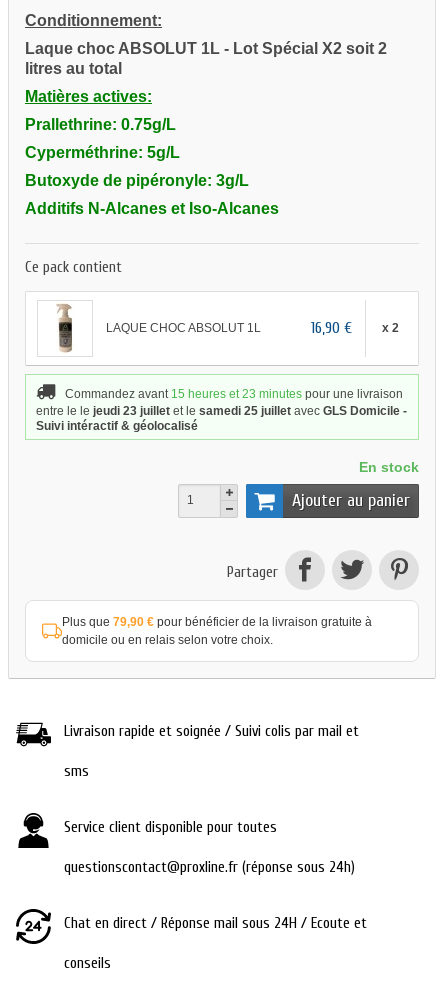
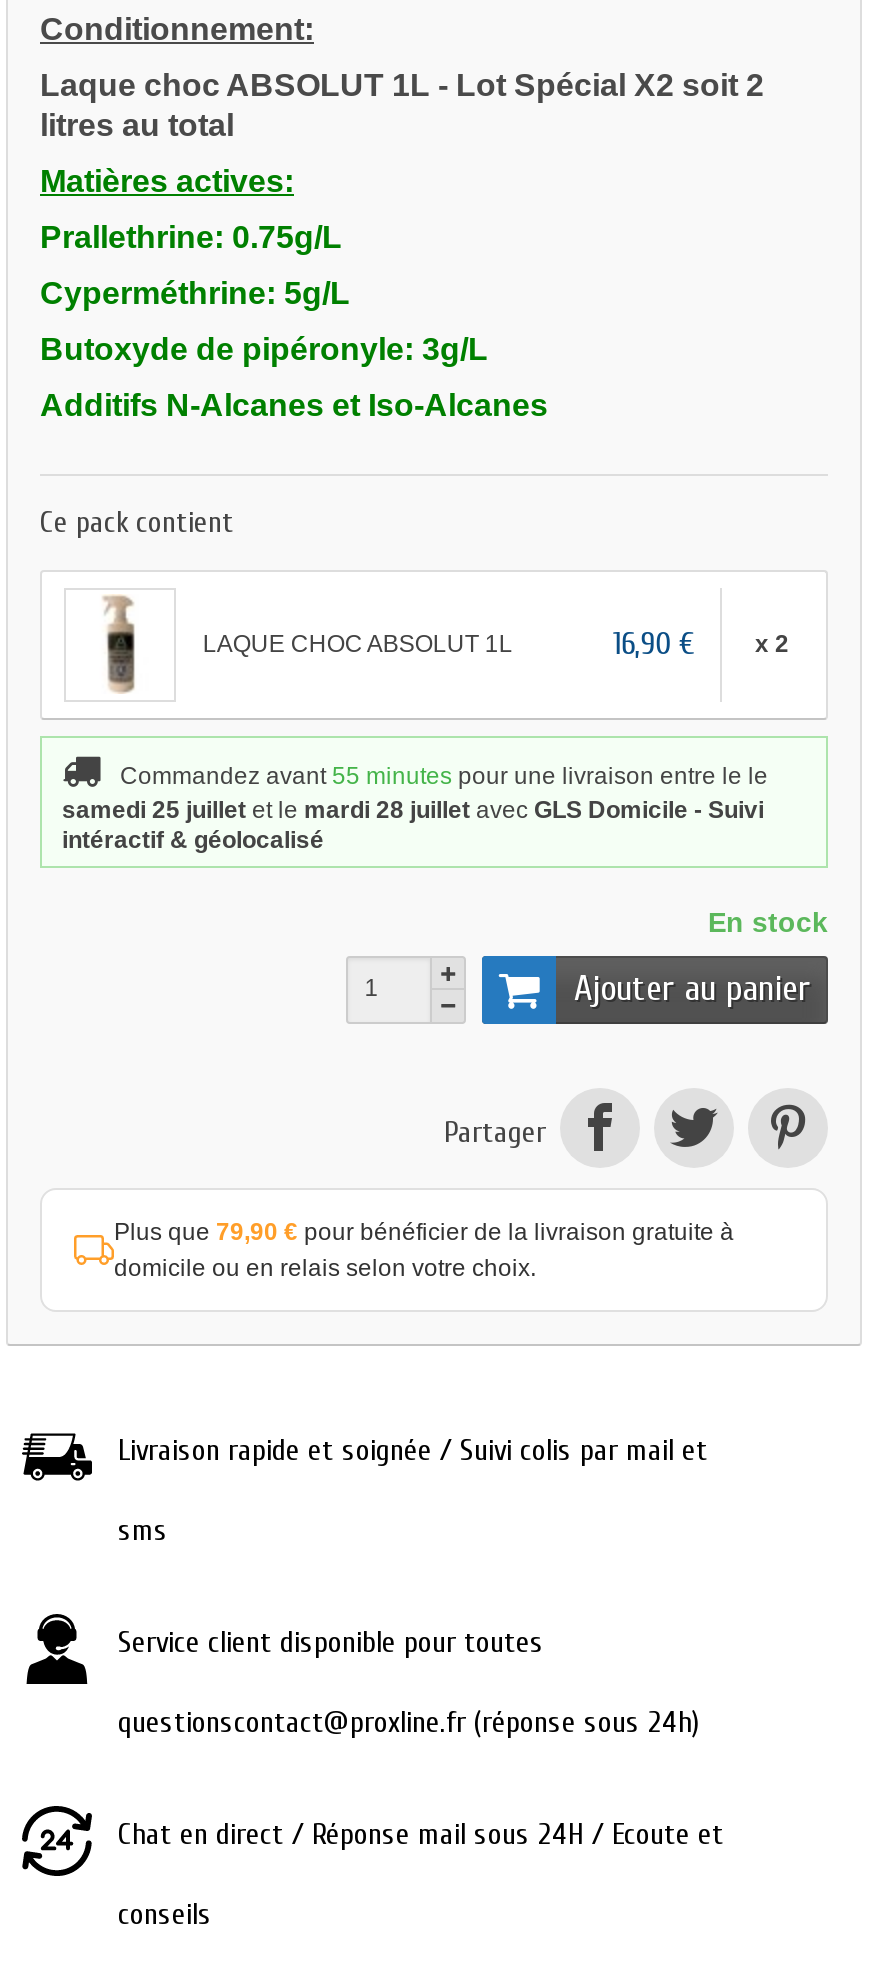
- Commandez avant 15 heures et 23 minutes pour une livraison
- entre le le jeudi 23 juillet et le samedi 25 juillet avec GLS Domicile -
- Suivi intéractif & géolocalisé
+ Commandez avant 55 minutes pour une livraison entre le le
+ samedi 25 juillet et le mardi 28 juillet avec GLS Domicile - Suivi
+ intéractif & géolocalisé
